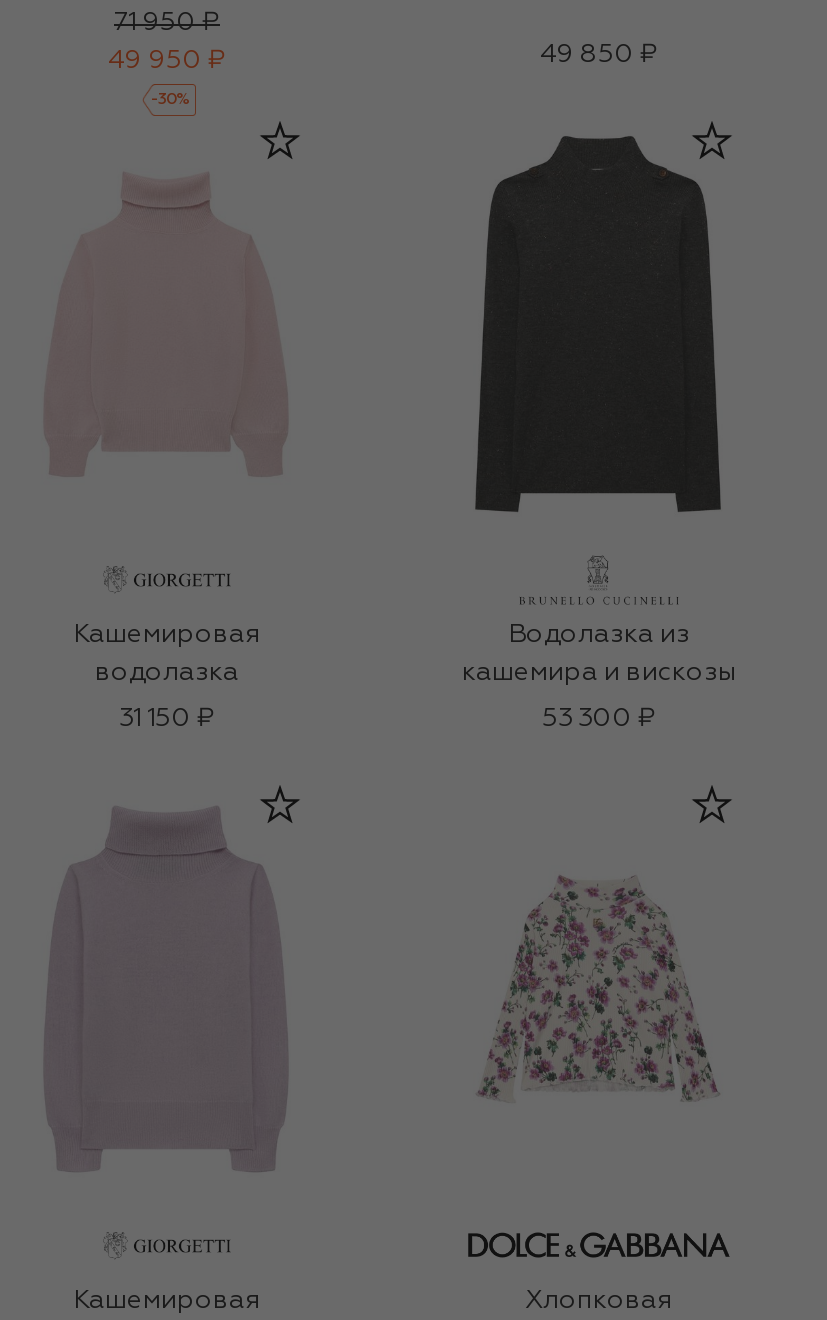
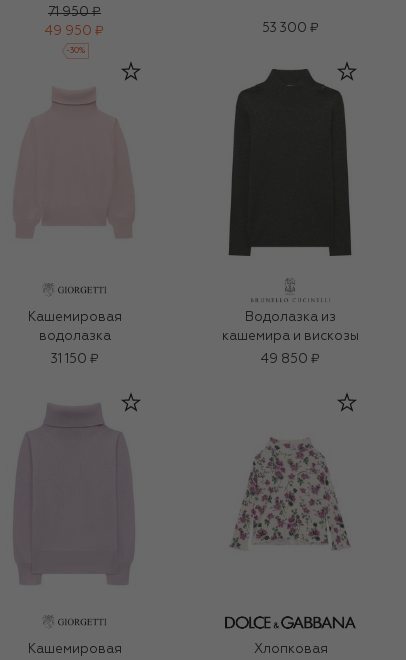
- 49 850 ₽
+ 53 300 ₽

- 53 300 ₽
+ 49 850 ₽
